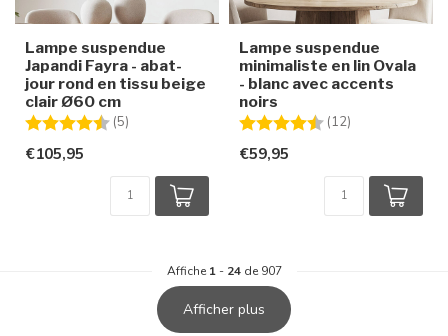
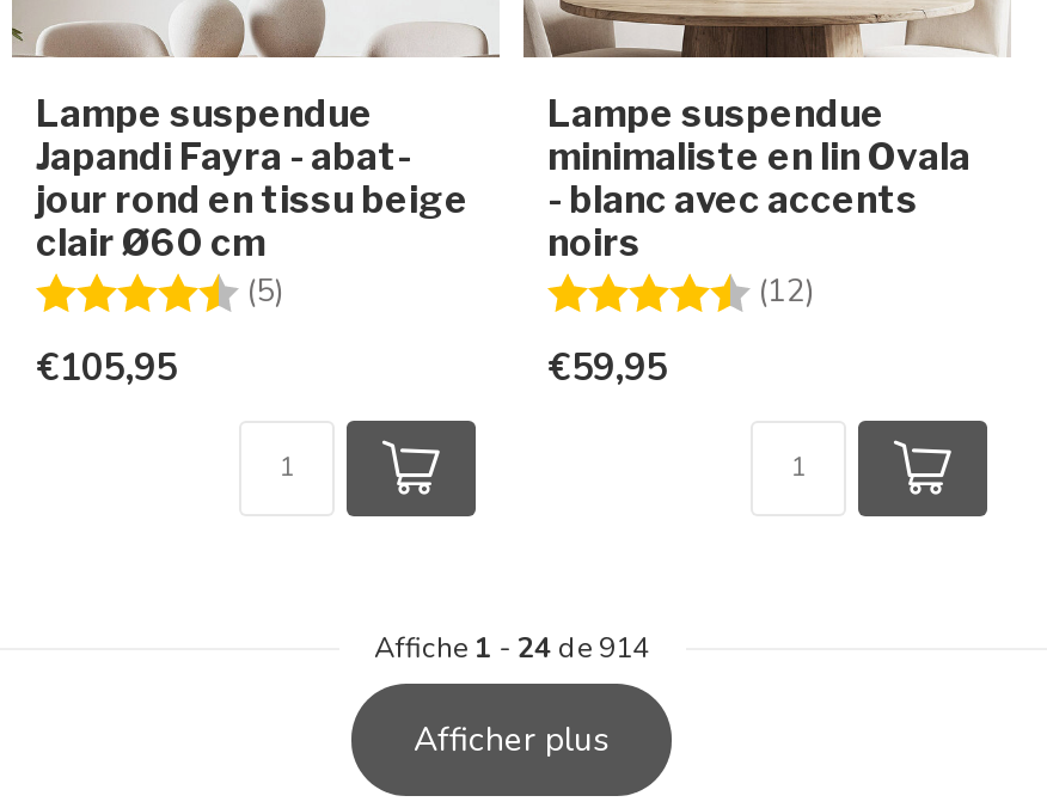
- Affiche 1 - 24 de 907
+ Affiche 1 - 24 de 914
